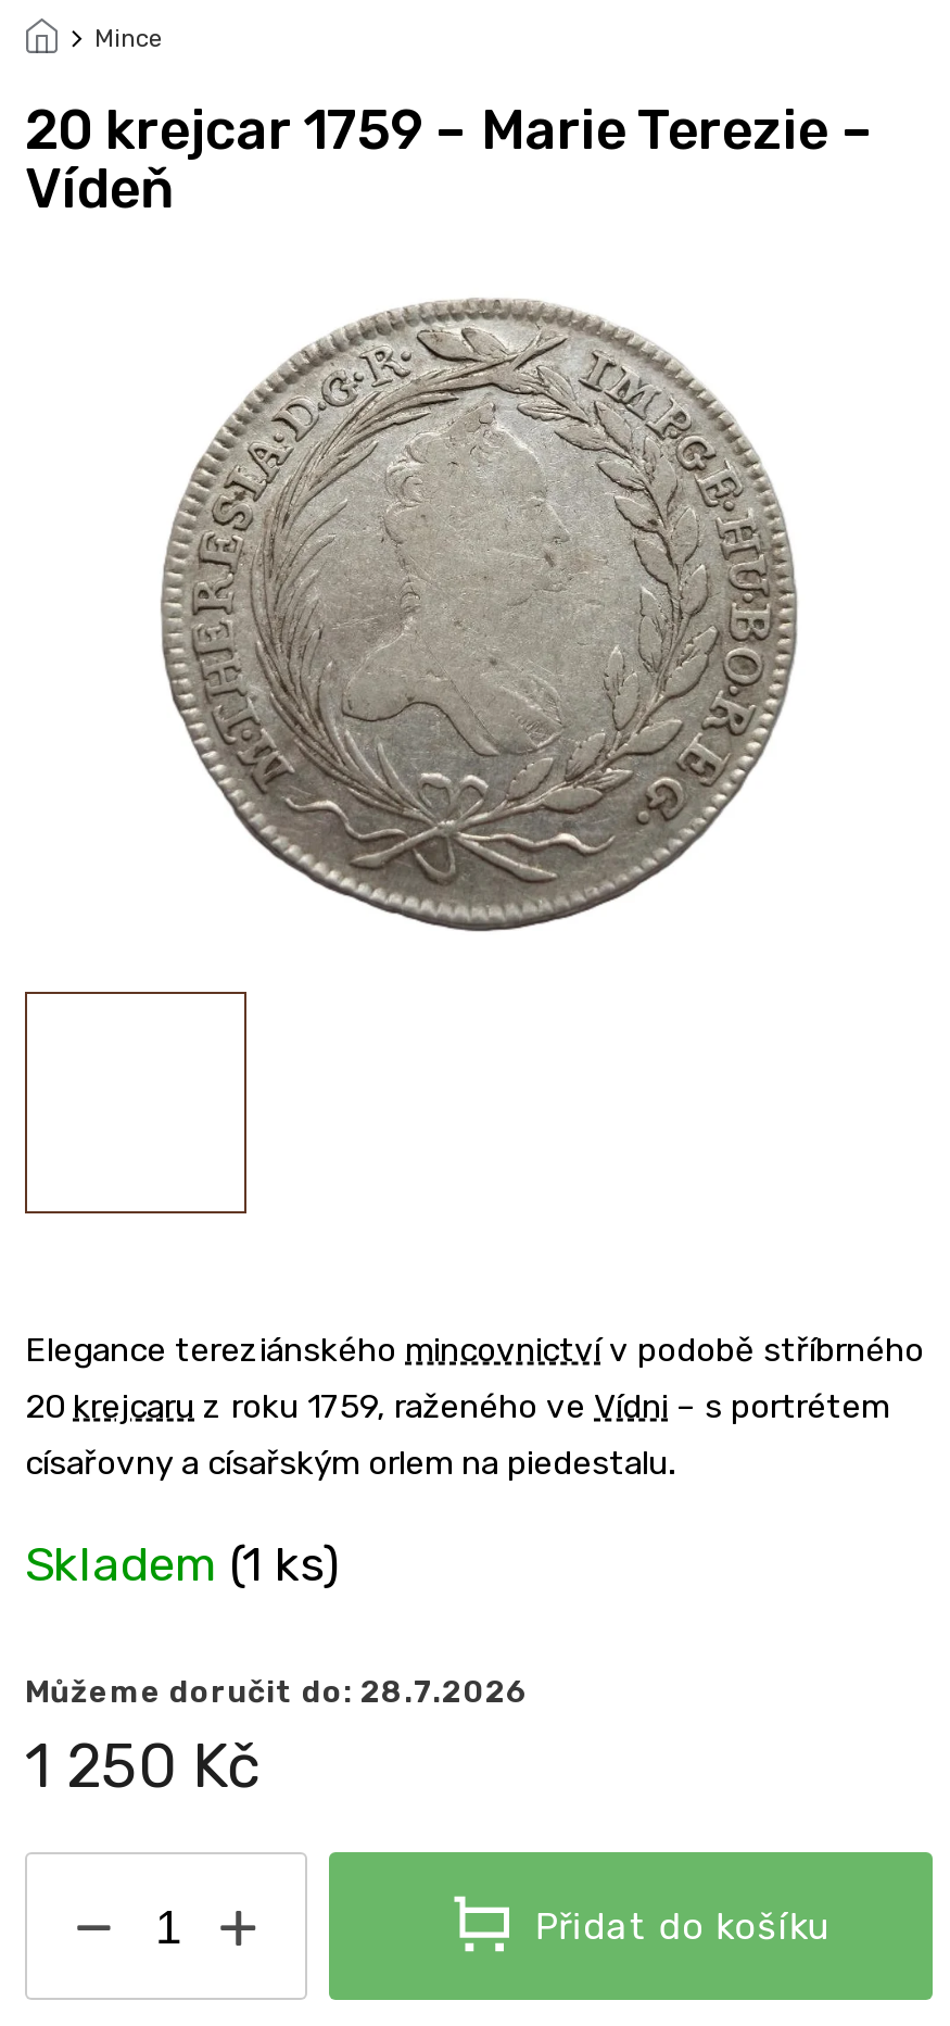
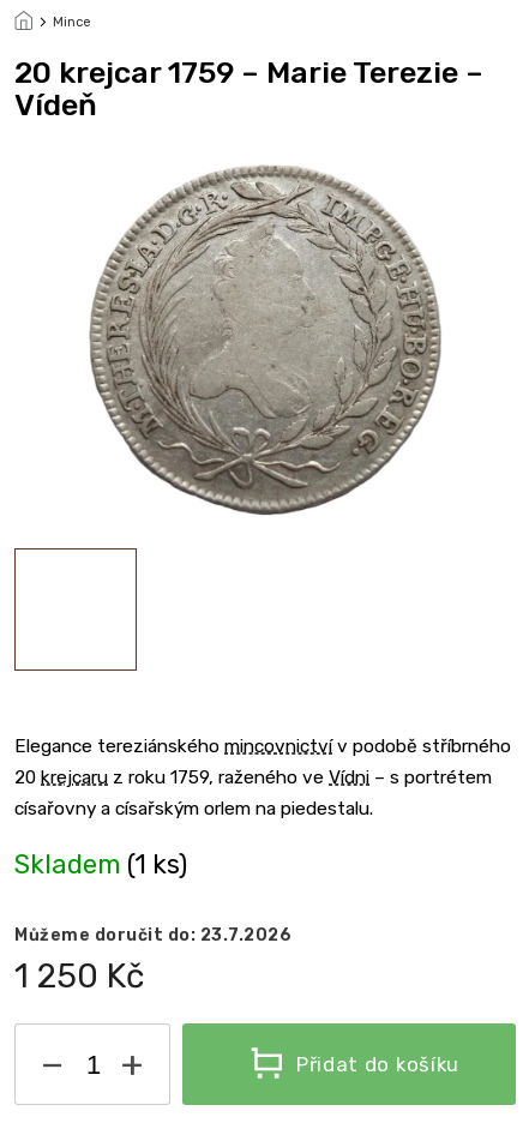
- Můžeme doručit do: 28.7.2026
+ Můžeme doručit do: 23.7.2026
